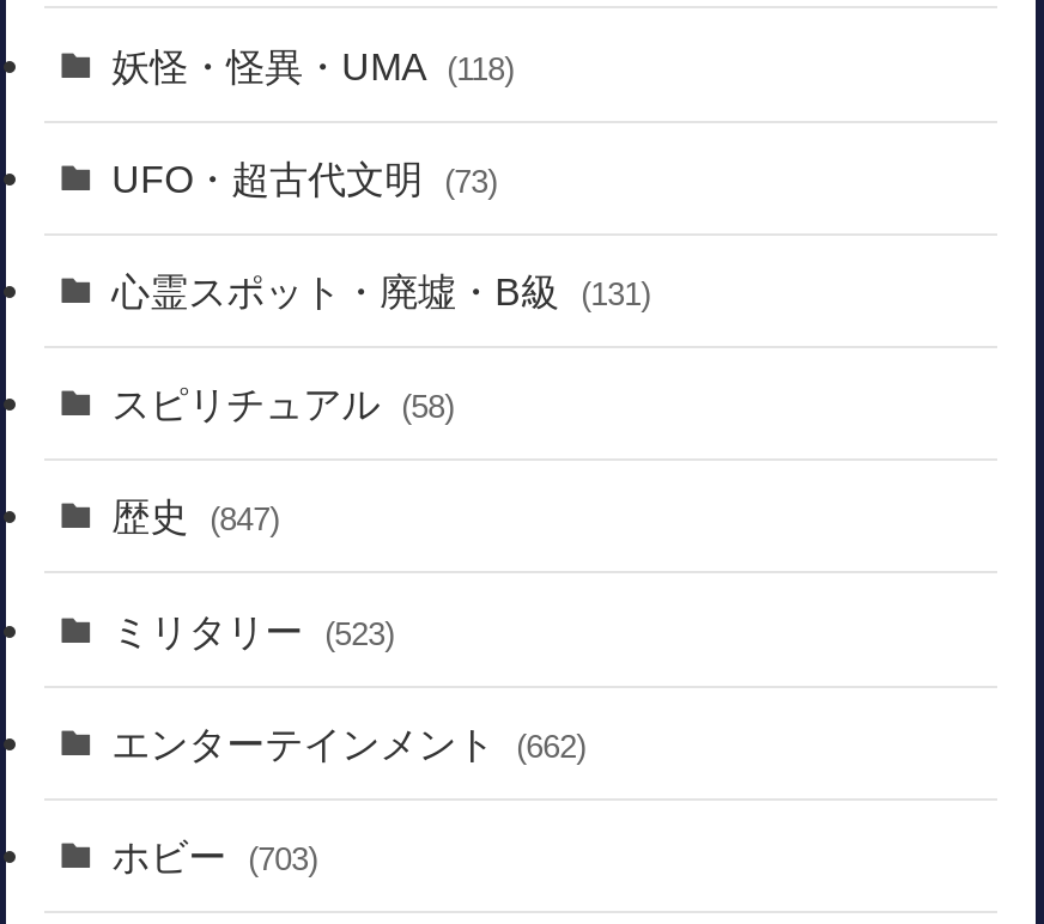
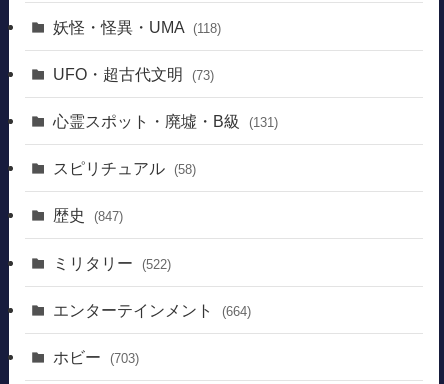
- ミリタリー (523)
+ ミリタリー (522)

- エンターテインメント (662)
+ エンターテインメント (664)
